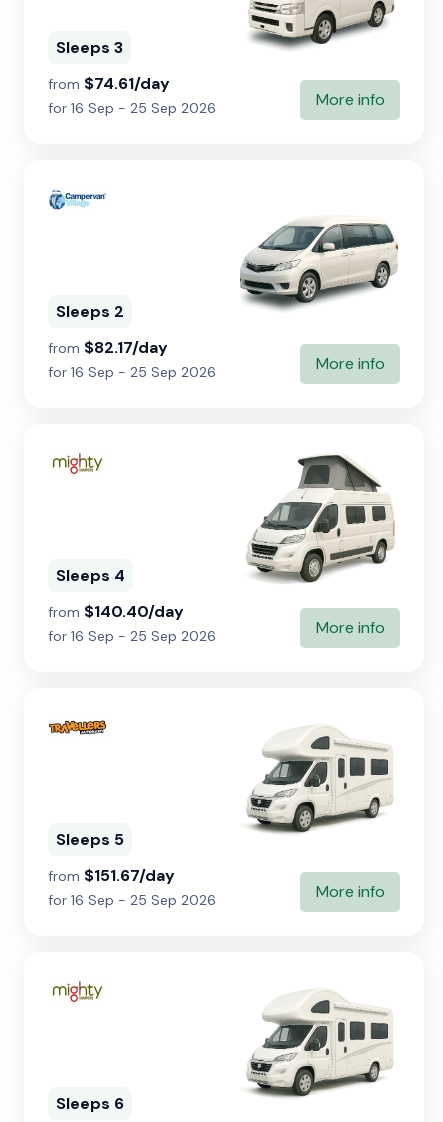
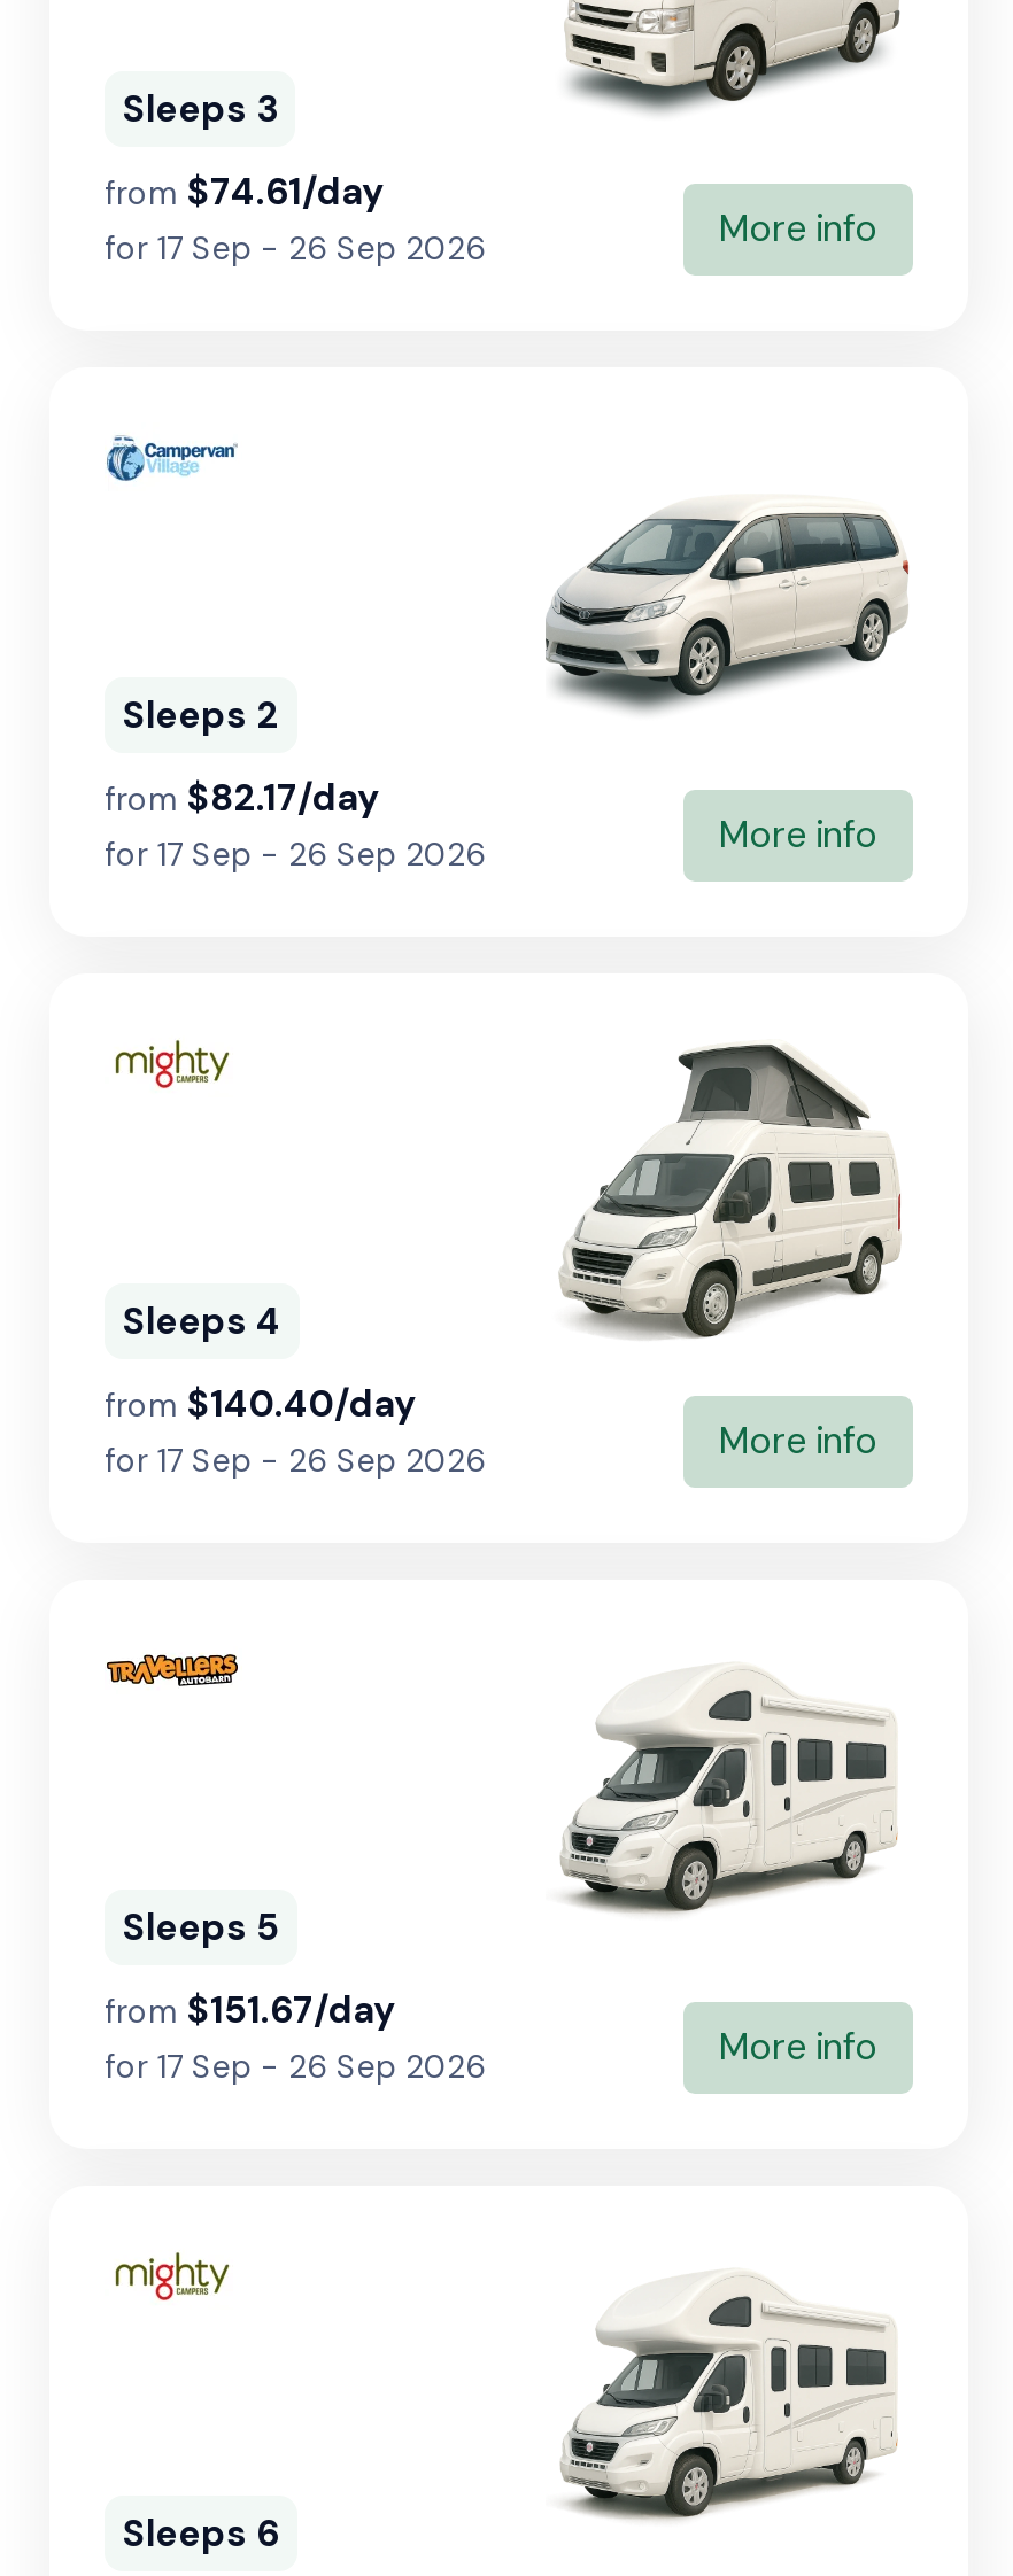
- for 16 Sep - 25 Sep 2026
+ for 17 Sep - 26 Sep 2026

- for 16 Sep - 25 Sep 2026
+ for 17 Sep - 26 Sep 2026

- for 16 Sep - 25 Sep 2026
+ for 17 Sep - 26 Sep 2026

- for 16 Sep - 25 Sep 2026
+ for 17 Sep - 26 Sep 2026
